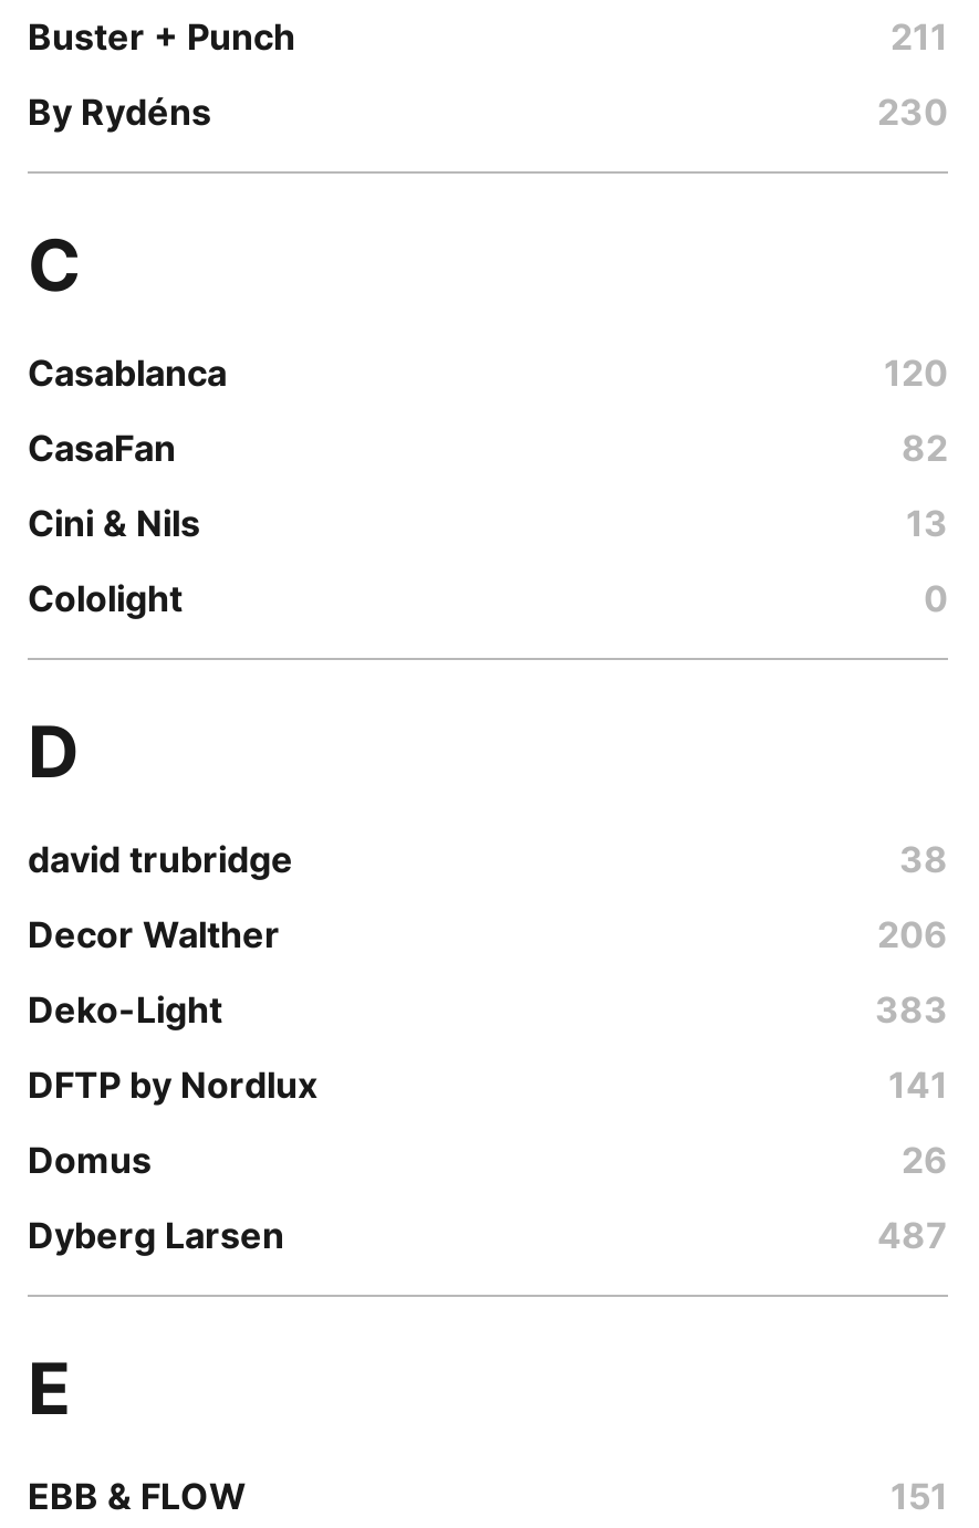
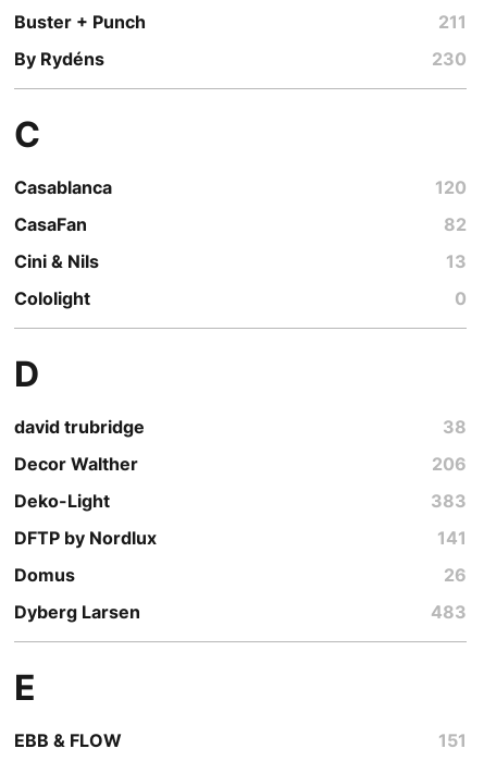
- 487
+ 483
